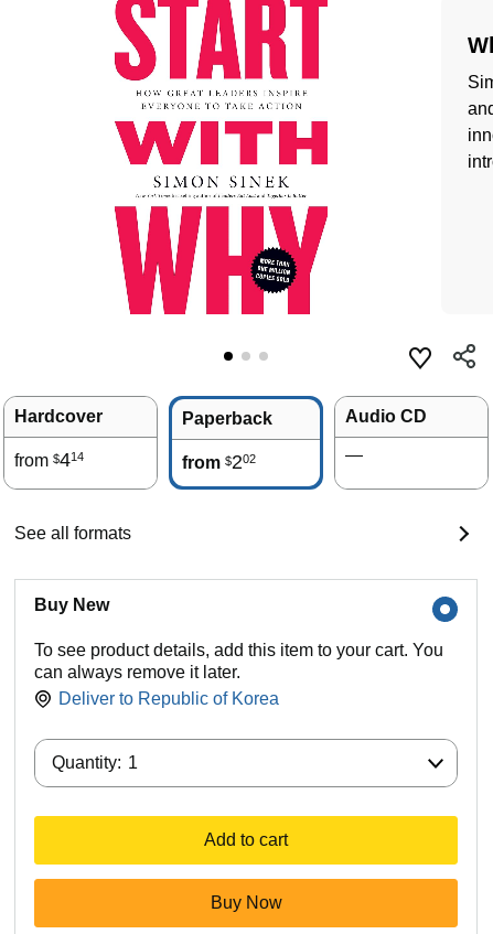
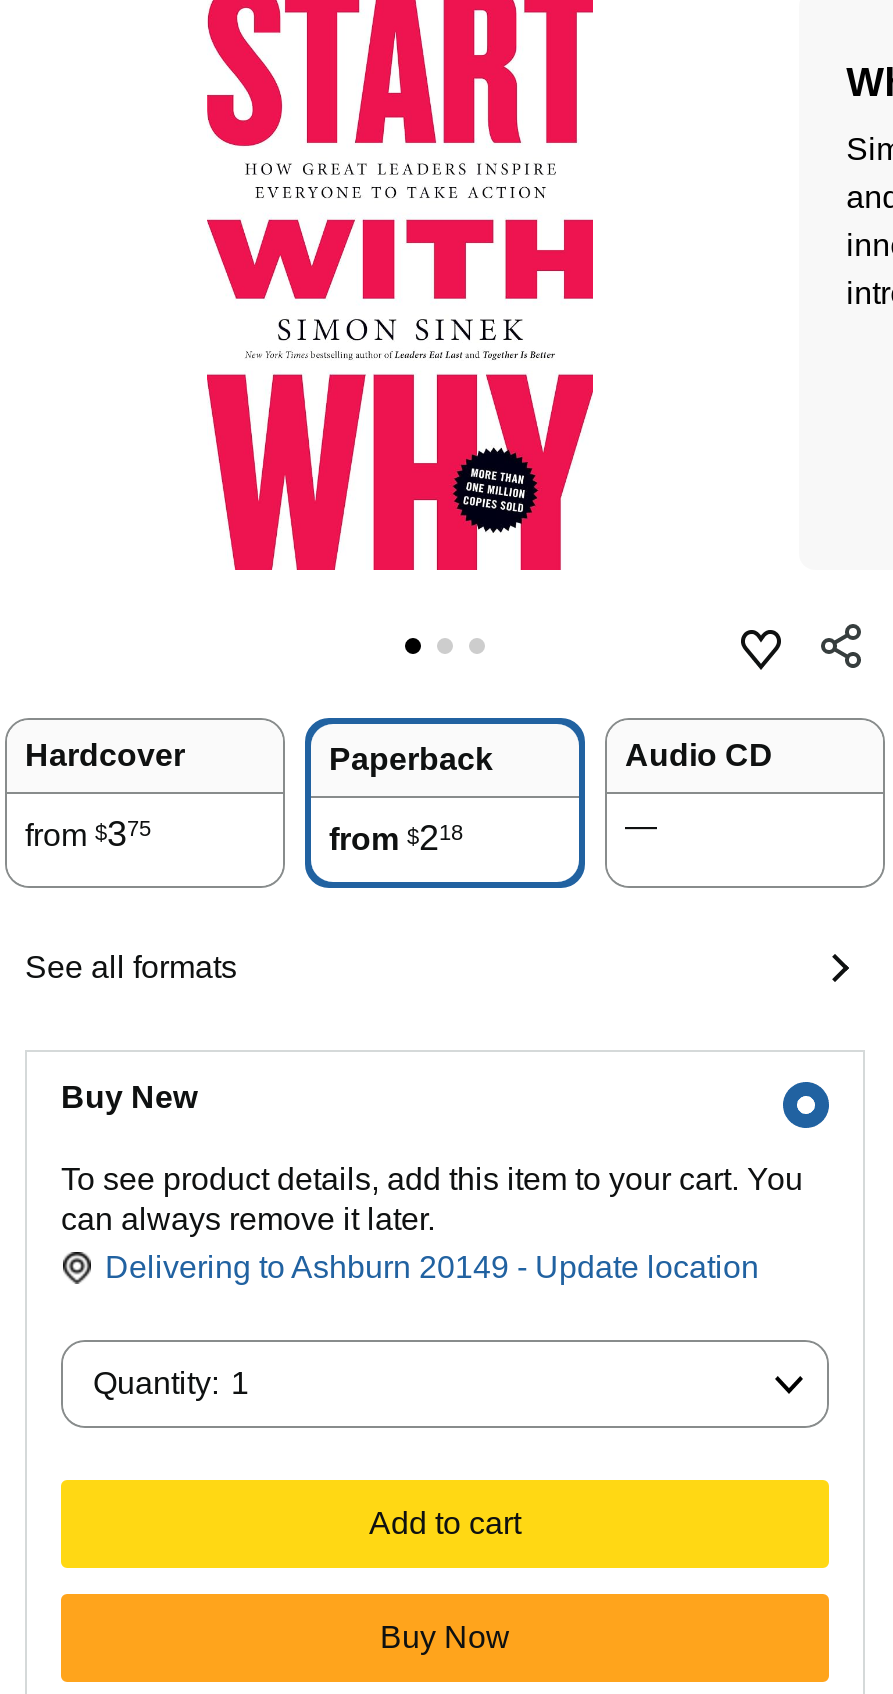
- from $414
+ from $375

- from $202
+ from $218

- Deliver to Republic of Korea
+ Delivering to Ashburn 20149 - Update location
